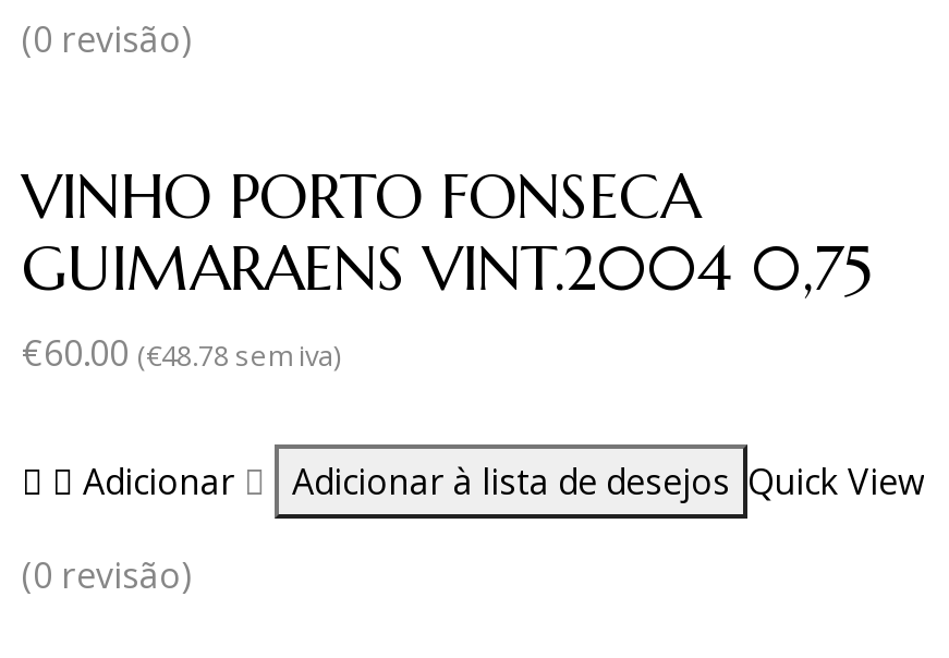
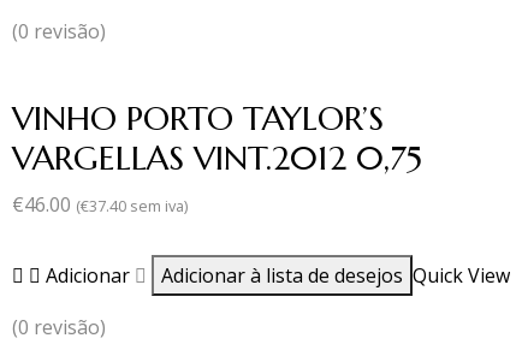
- VINHO PORTO FONSECA
- GUIMARAENS VINT.2004 0,75
- €60.00 (€48.78 sem iva)
+ VINHO PORTO TAYLOR’S
+ VARGELLAS VINT.2012 0,75
+ €46.00 (€37.40 sem iva)
